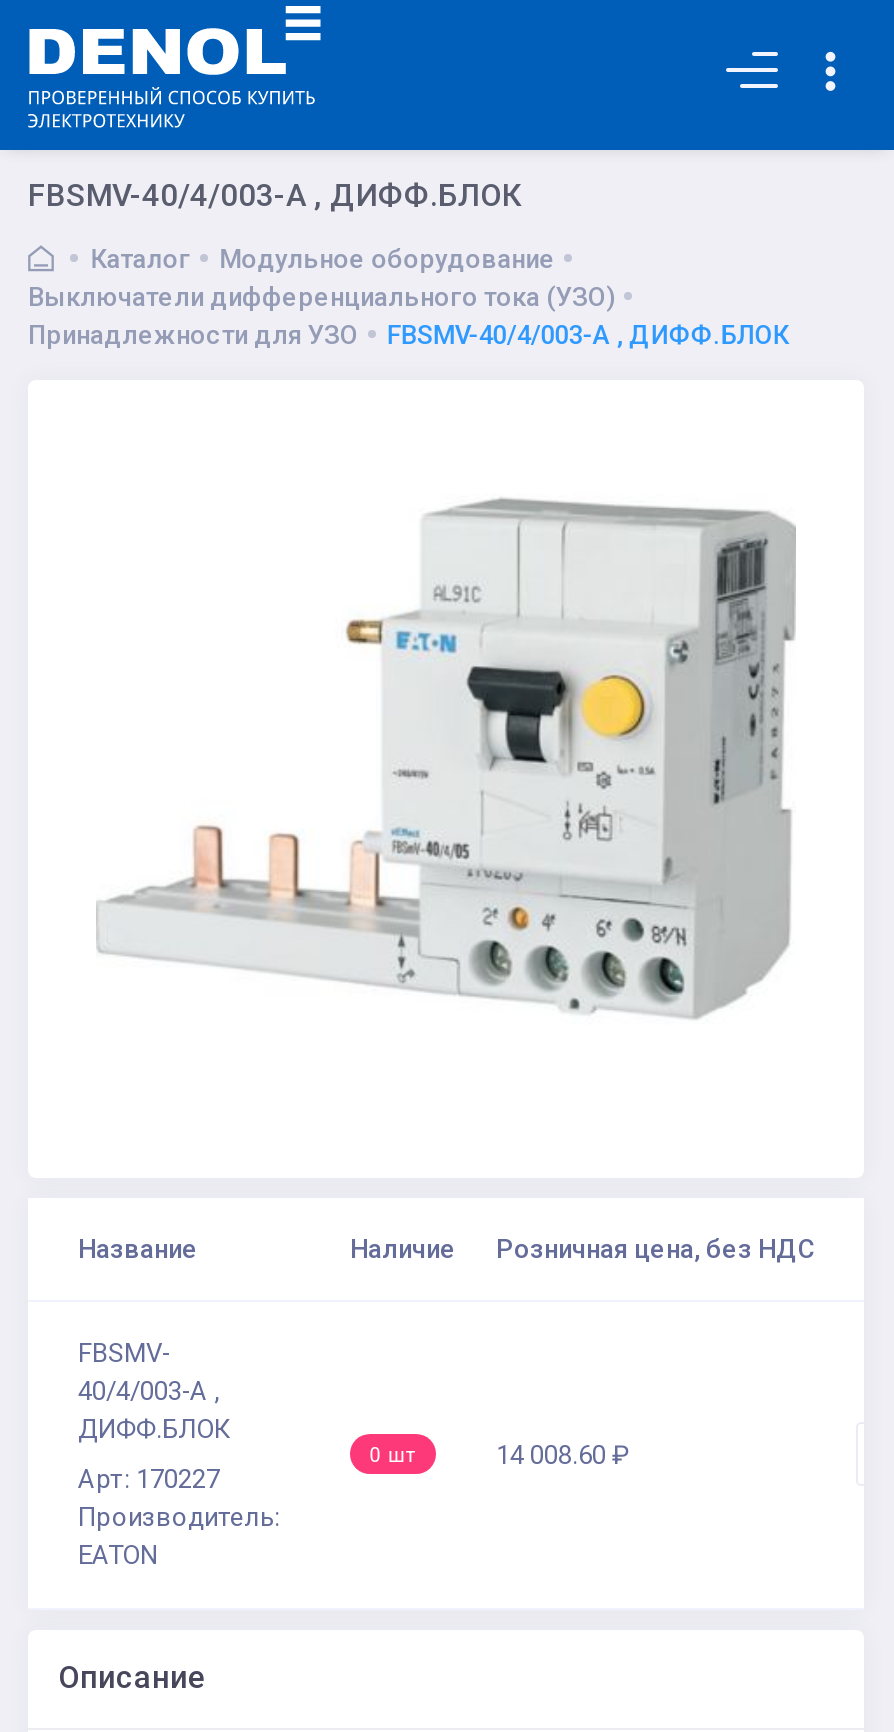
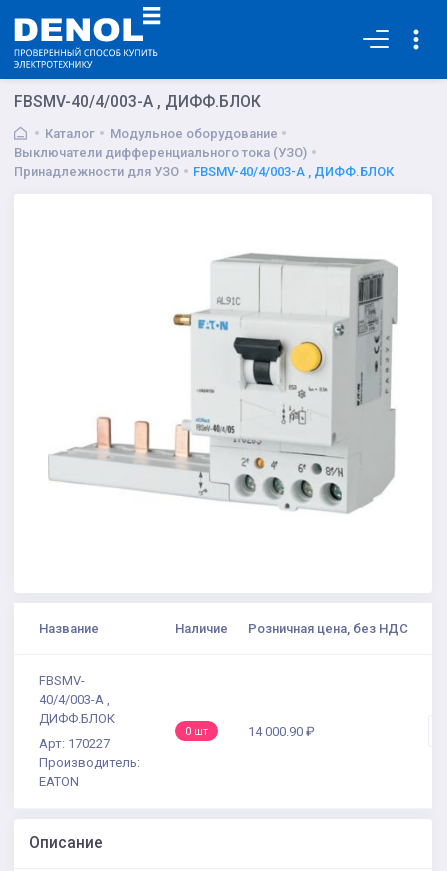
- 14 008.60 ₽
+ 14 000.90 ₽
